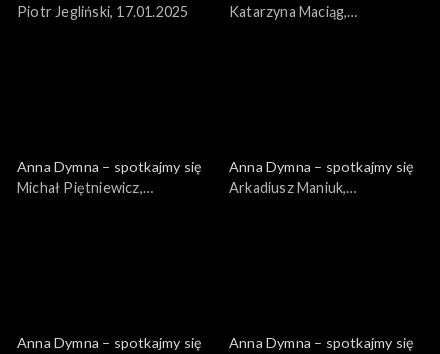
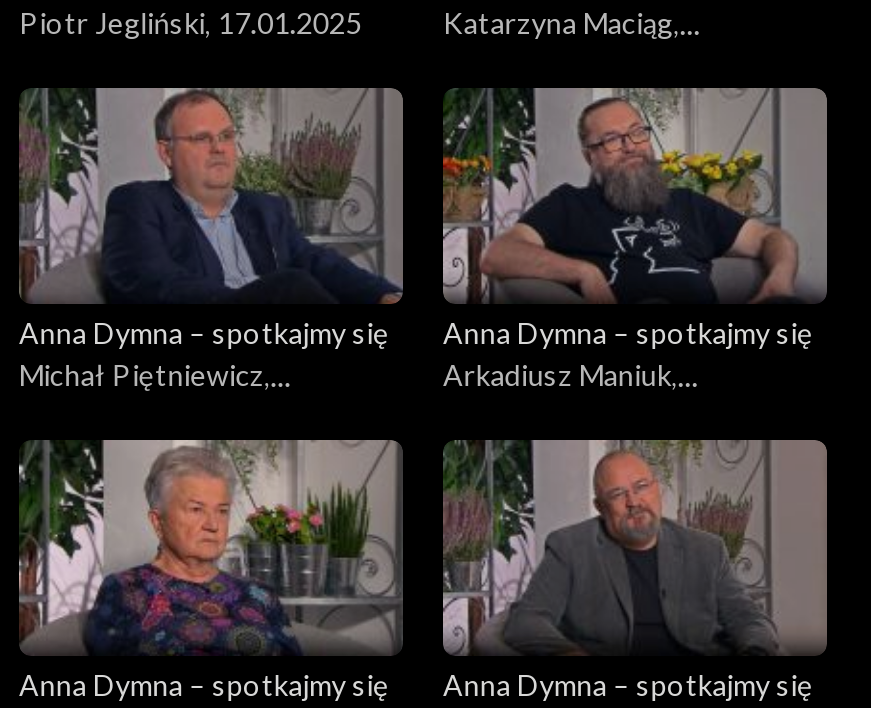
+ [image]

+ [image]

+ [image]

+ [image]
